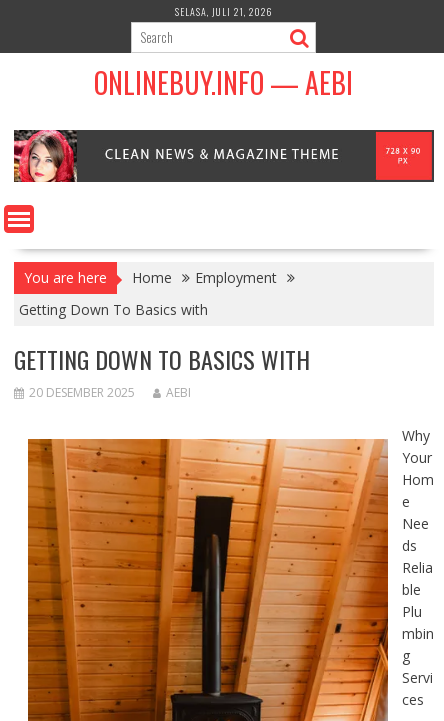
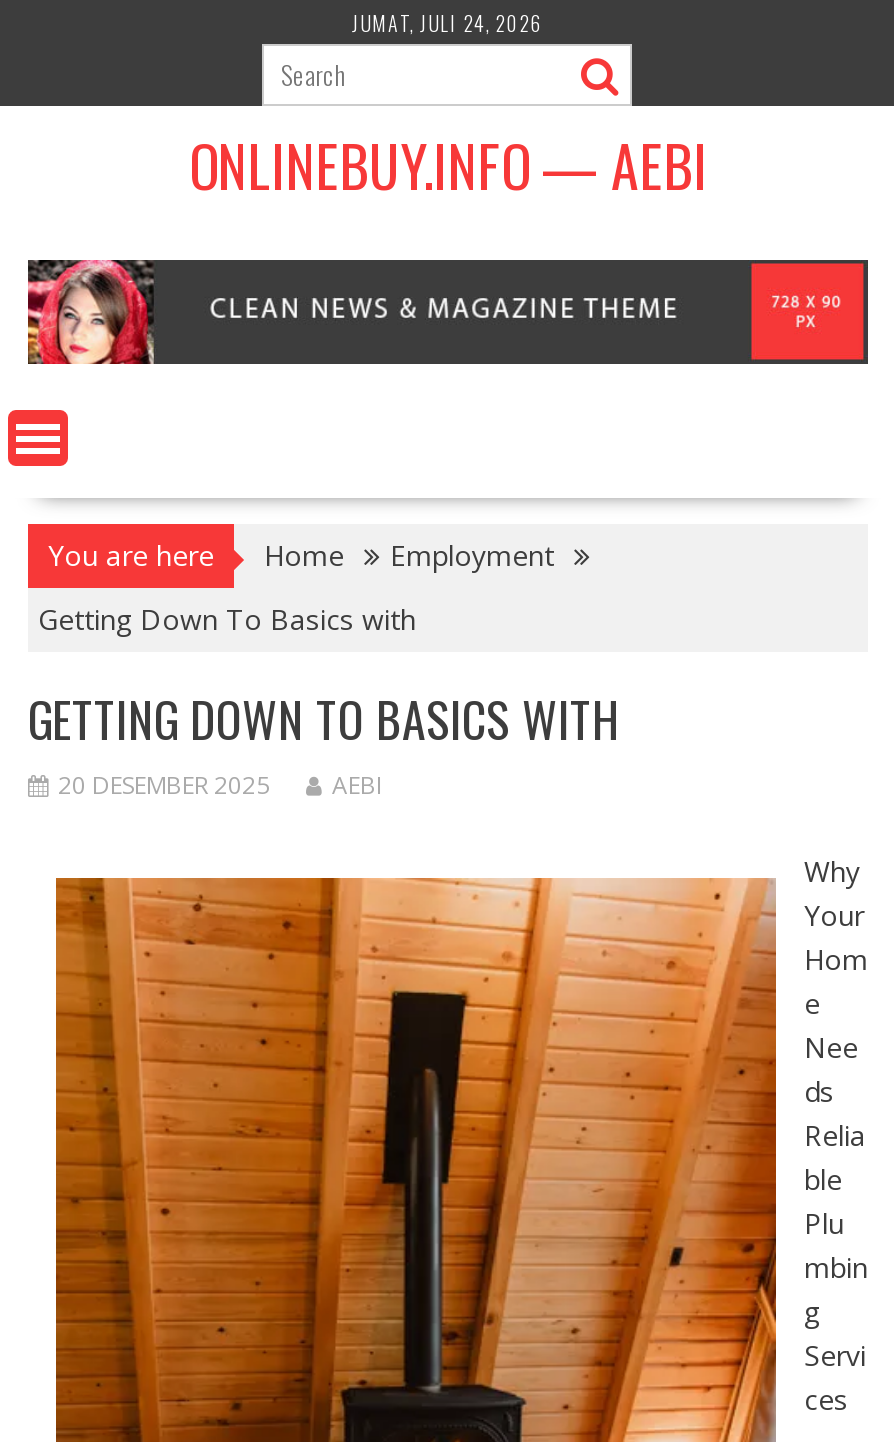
- SELASA, JULI 21, 2026
+ JUMAT, JULI 24, 2026
